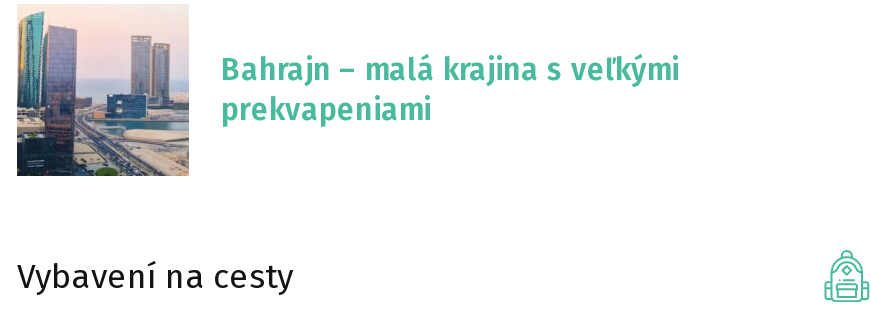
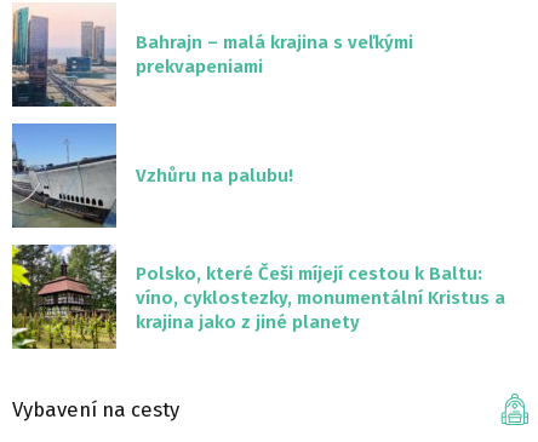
+ [image]
+ Vzhůru na palubu!

+ [image]
+ Polsko, které Češi míjejí cestou k Baltu:
+ víno, cyklostezky, monumentální Kristus a
+ krajina jako z jiné planety
